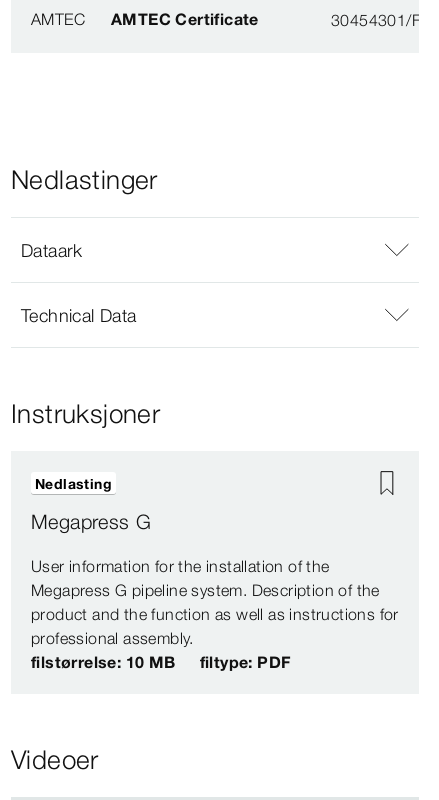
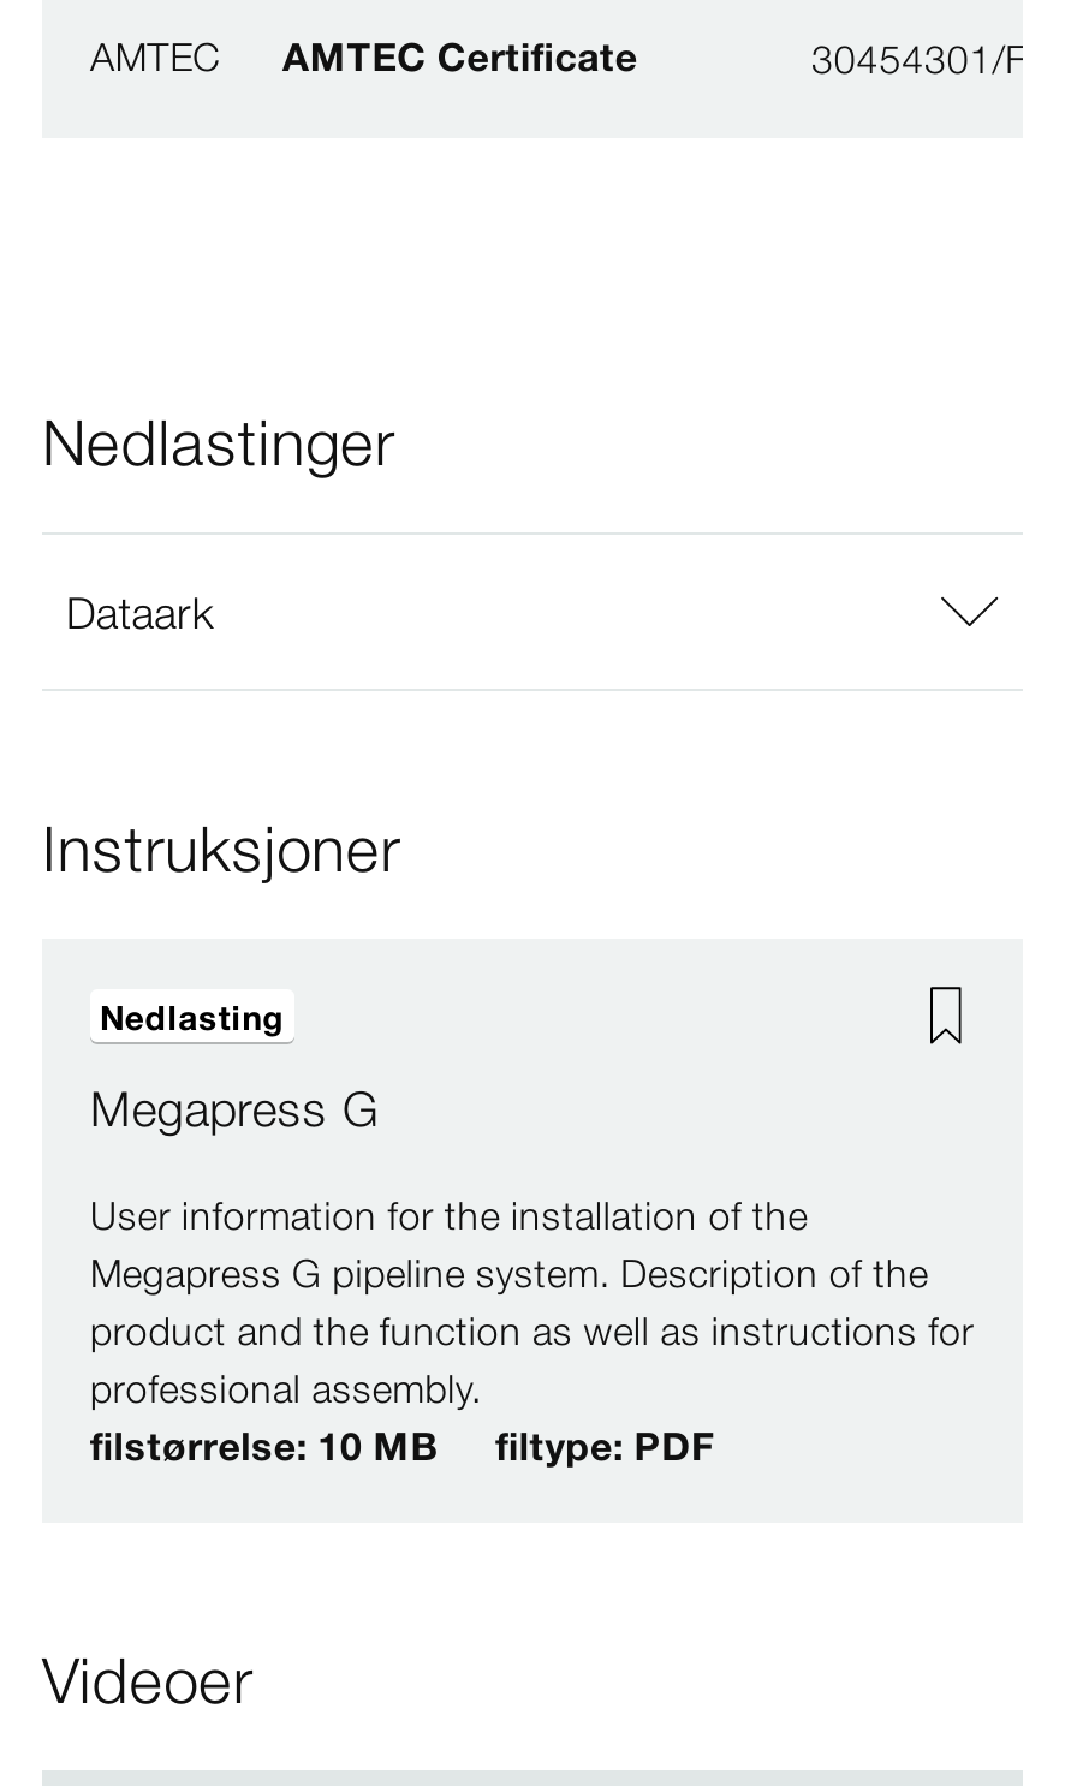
- Technical Data
